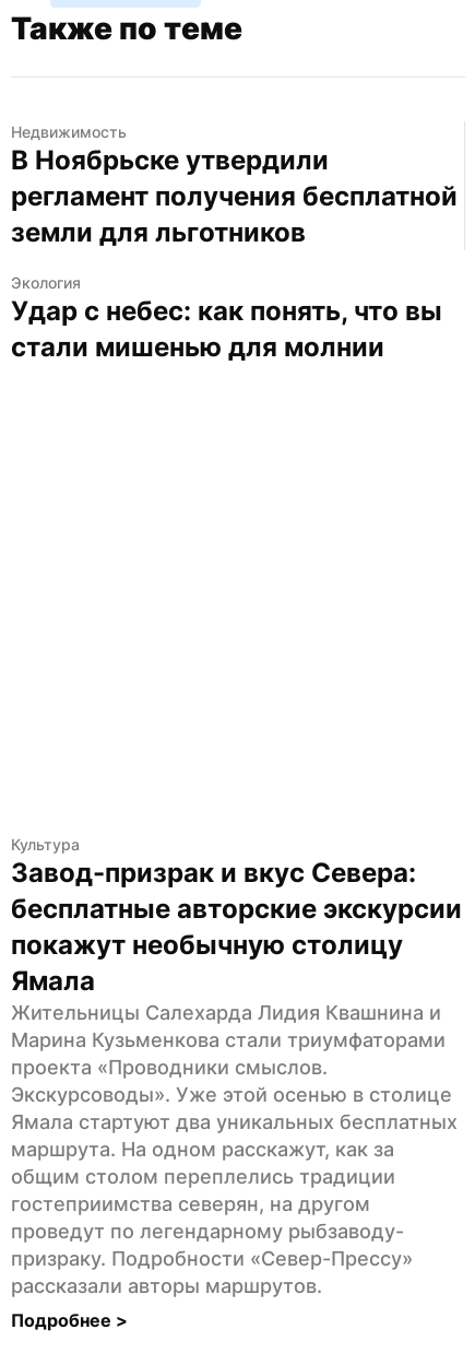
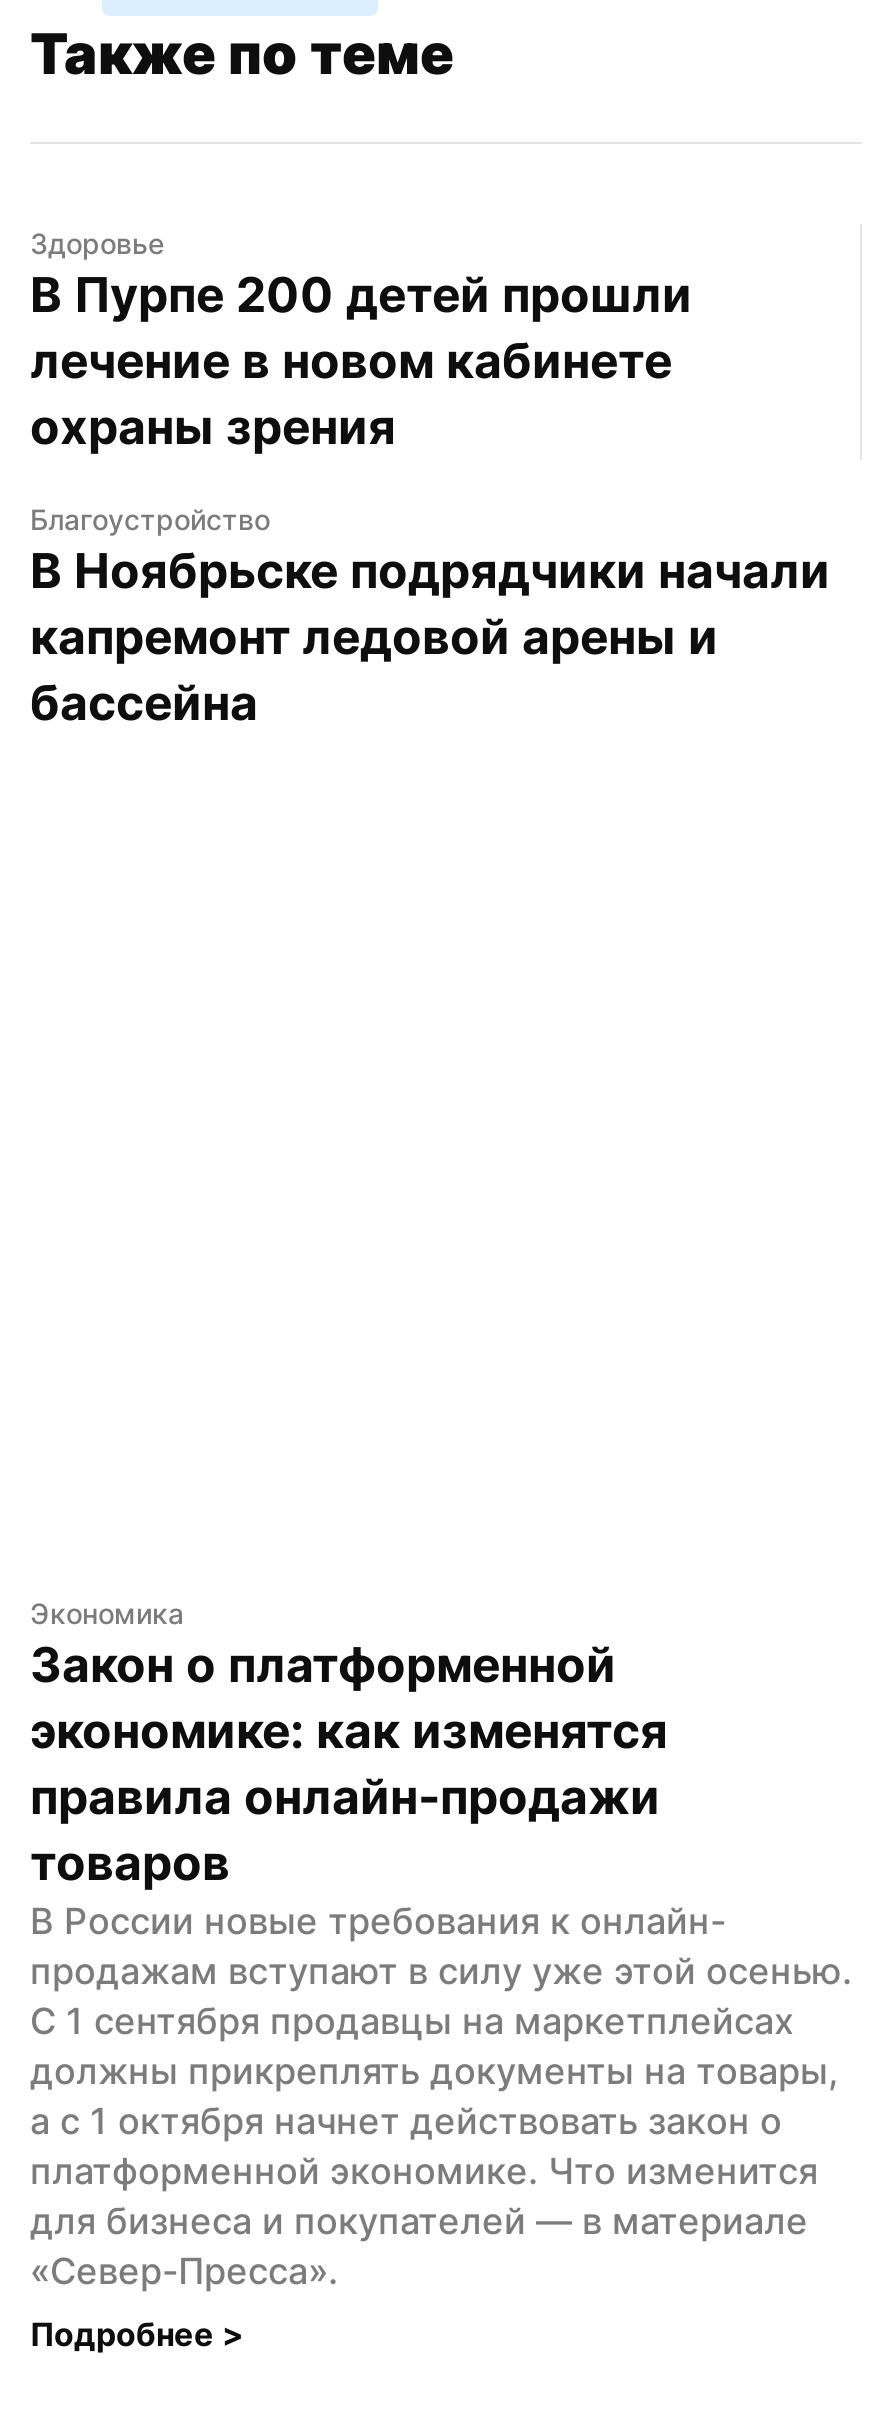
- Недвижимость
- В Ноябрьске утвердили
- регламент получения бесплатной
- земли для льготников
+ Здоровье
+ В Пурпе 200 детей прошли
+ лечение в новом кабинете
+ охраны зрения

- Экология
- Удар с небес: как понять, что вы
- стали мишенью для молнии
+ Благоустройство
+ В Ноябрьске подрядчики начали
+ капремонт ледовой арены и
+ бассейна

- Культура
- Завод-призрак и вкус Севера:
- бесплатные авторские экскурсии
- покажут необычную столицу
- Ямала
- Жительницы Салехарда Лидия Квашнина и
- Марина Кузьменкова стали триумфаторами
- проекта «Проводники смыслов.
- Экскурсоводы». Уже этой осенью в столице
- Ямала стартуют два уникальных бесплатных
- маршрута. На одном расскажут, как за
- общим столом переплелись традиции
- гостеприимства северян, на другом
- проведут по легендарному рыбзаводу-
- призраку. Подробности «Север-Прессу»
- рассказали авторы маршрутов.
+ Экономика
+ Закон о платформенной
+ экономике: как изменятся
+ правила онлайн-продажи
+ товаров
+ В России новые требования к онлайн-
+ продажам вступают в силу уже этой осенью.
+ С 1 сентября продавцы на маркетплейсах
+ должны прикреплять документы на товары,
+ а с 1 октября начнет действовать закон о
+ платформенной экономике. Что изменится
+ для бизнеса и покупателей — в материале
+ «Север-Пресса».
